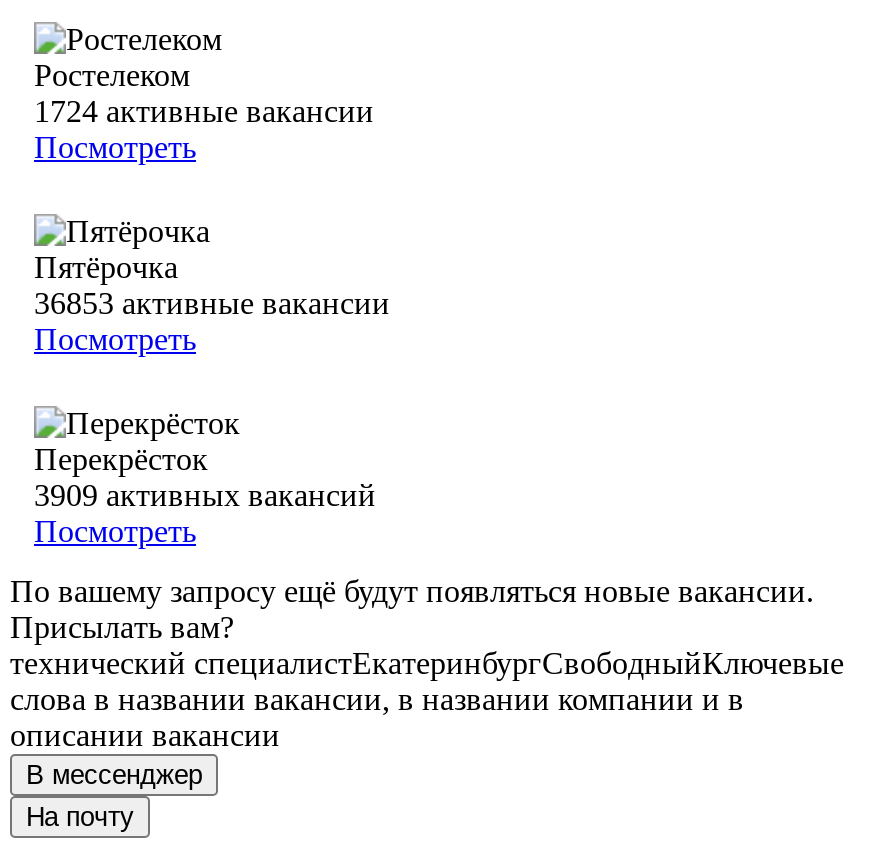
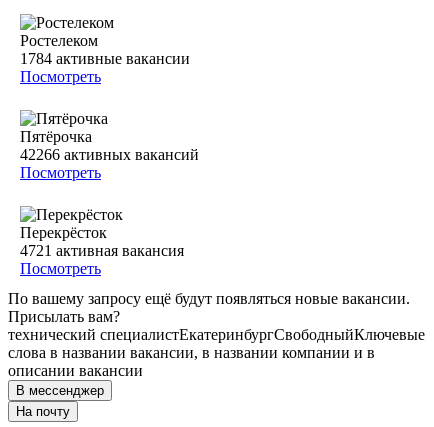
- 1724 активные вакансии
+ 1784 активные вакансии

- 36853 активные вакансии
+ 42266 активных вакансий

- 3909 активных вакансий
+ 4721 активная вакансия
